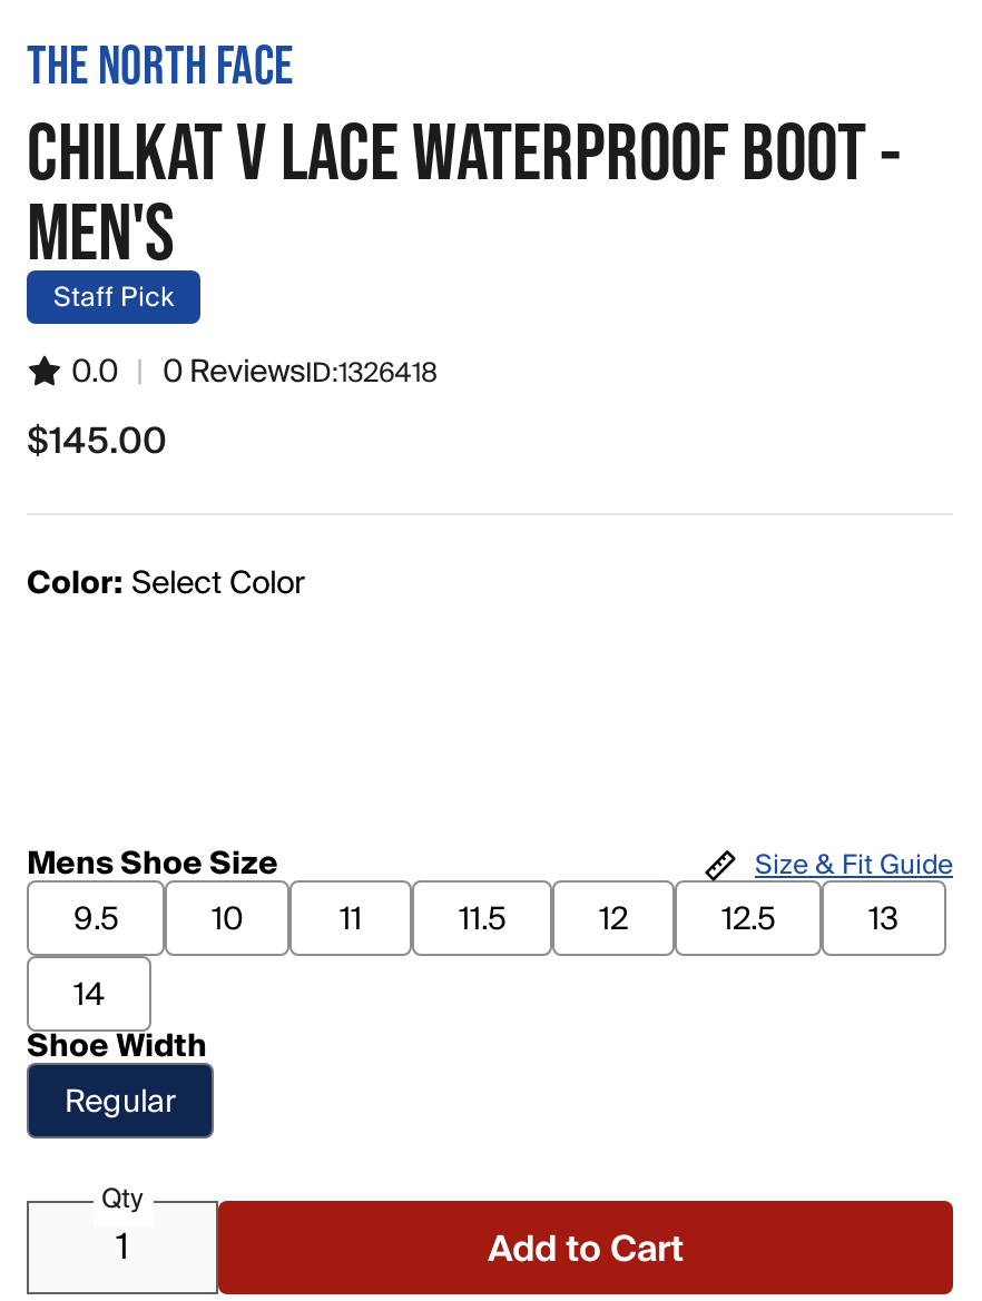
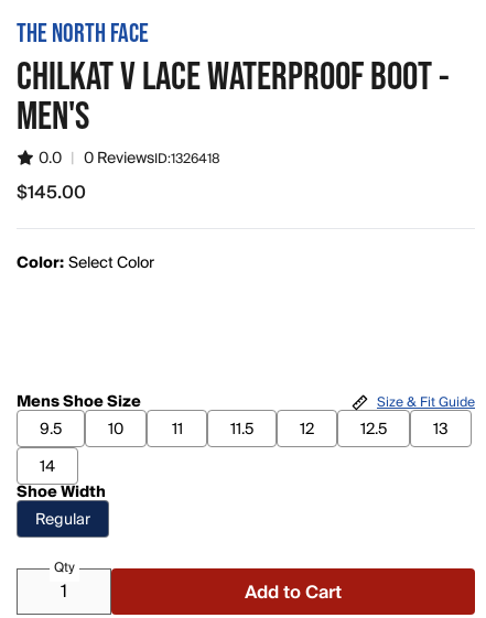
- Staff Pick
